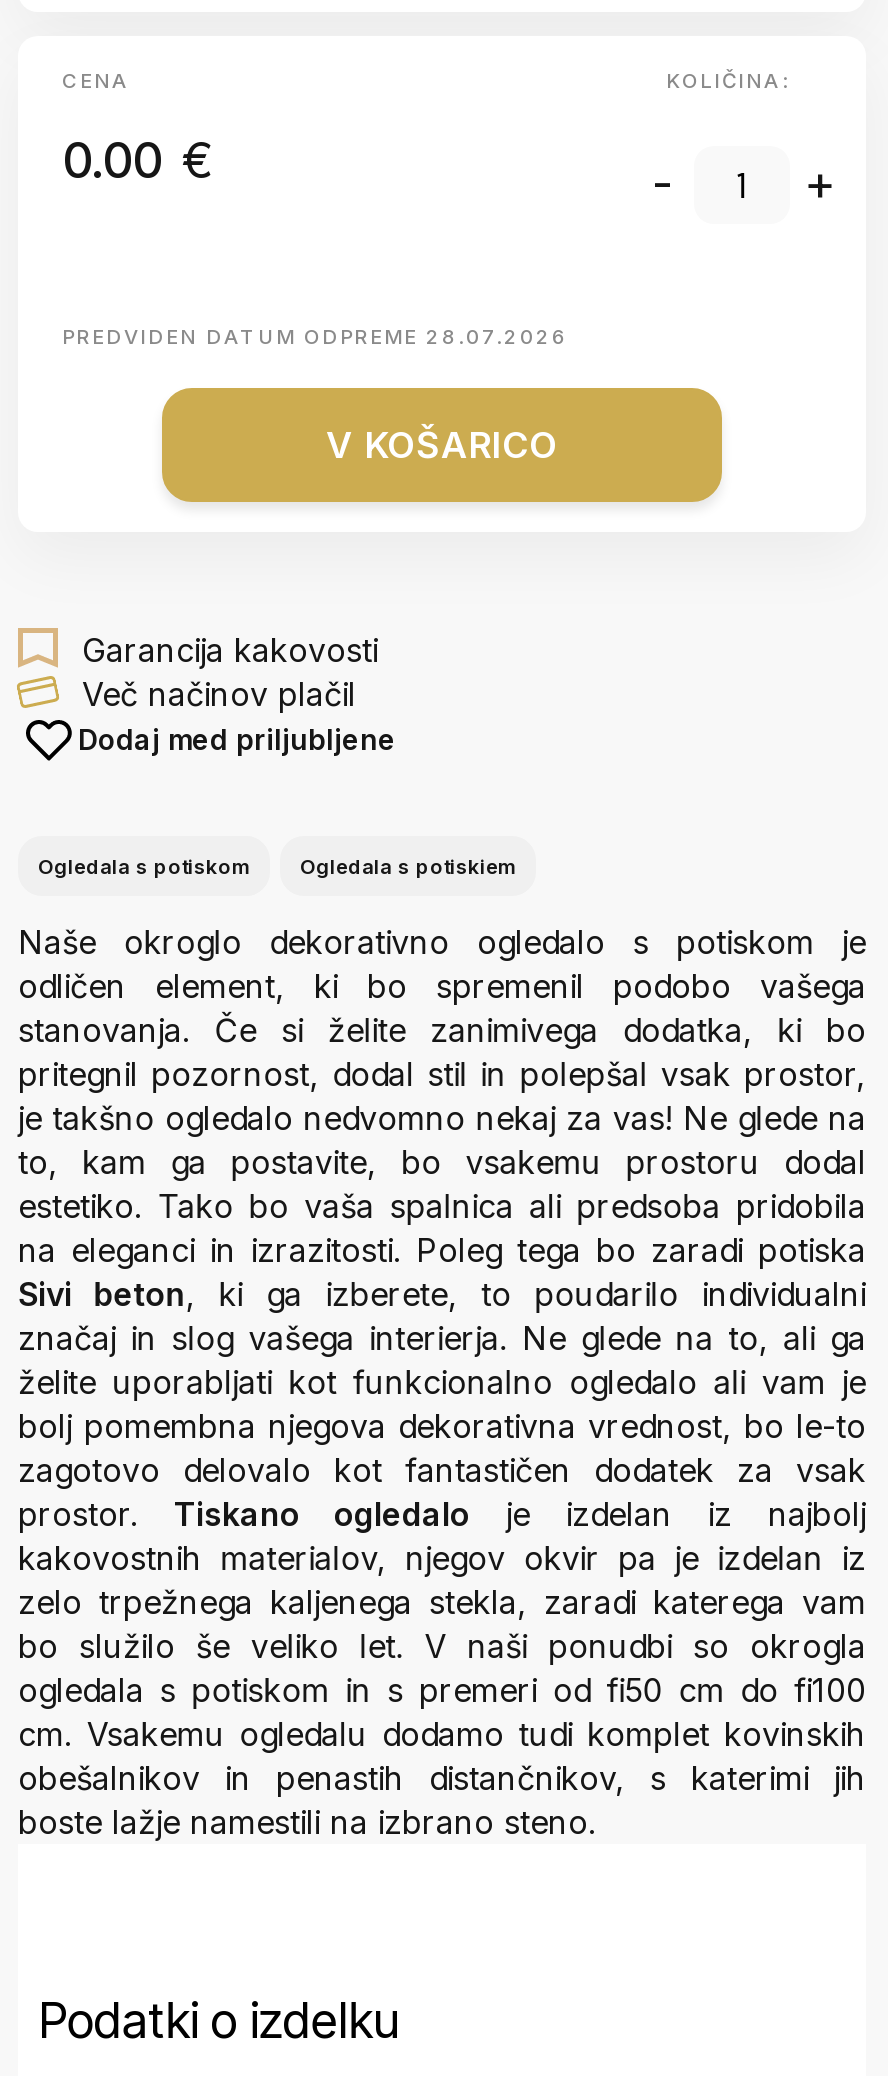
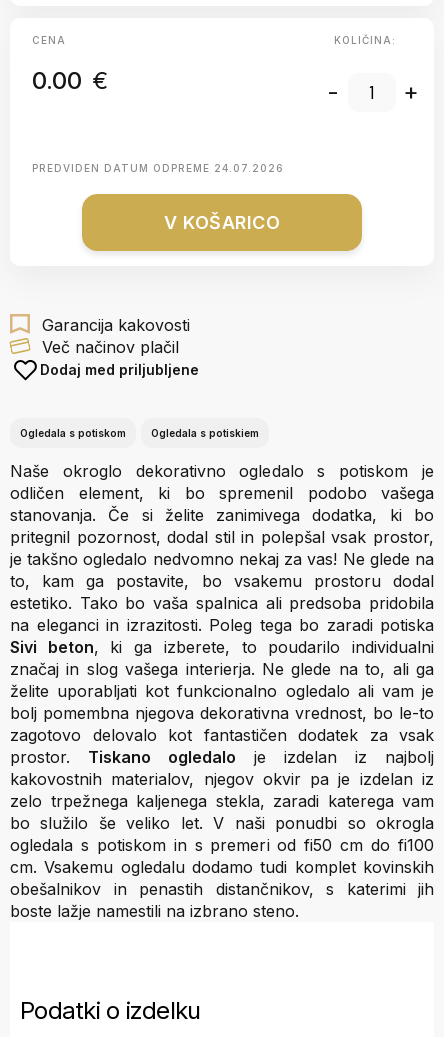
- PREDVIDEN DATUM ODPREME 28.07.2026
+ PREDVIDEN DATUM ODPREME 24.07.2026
